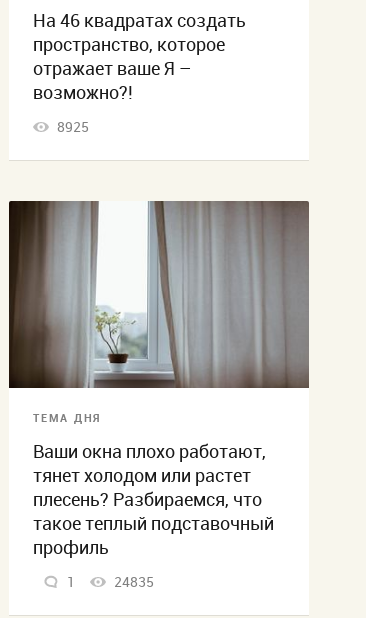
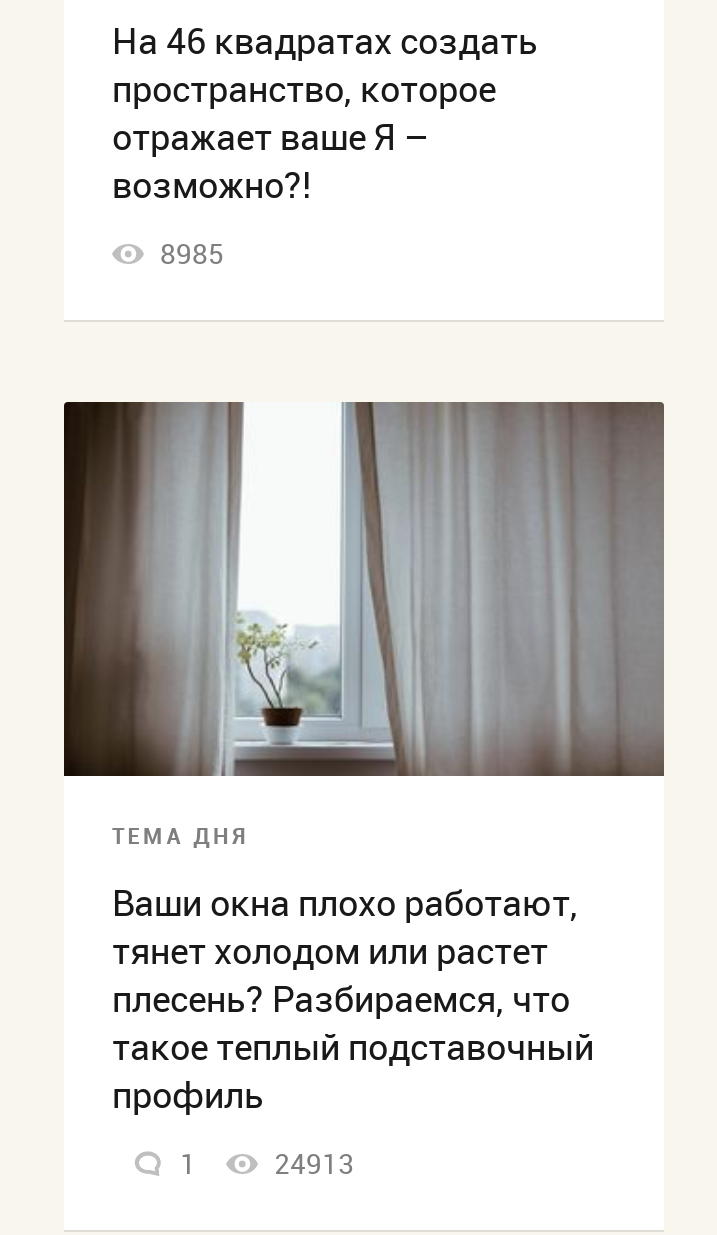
- 8925
+ 8985

- 24835
+ 24913
